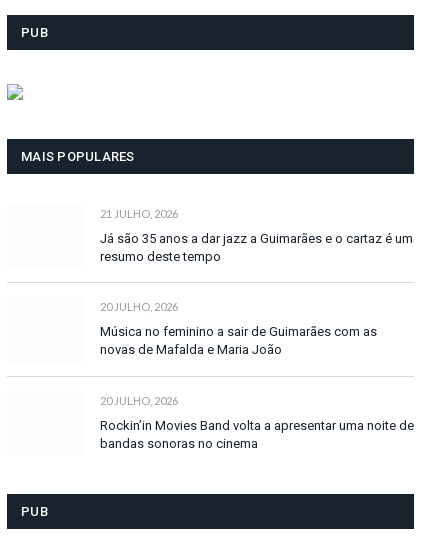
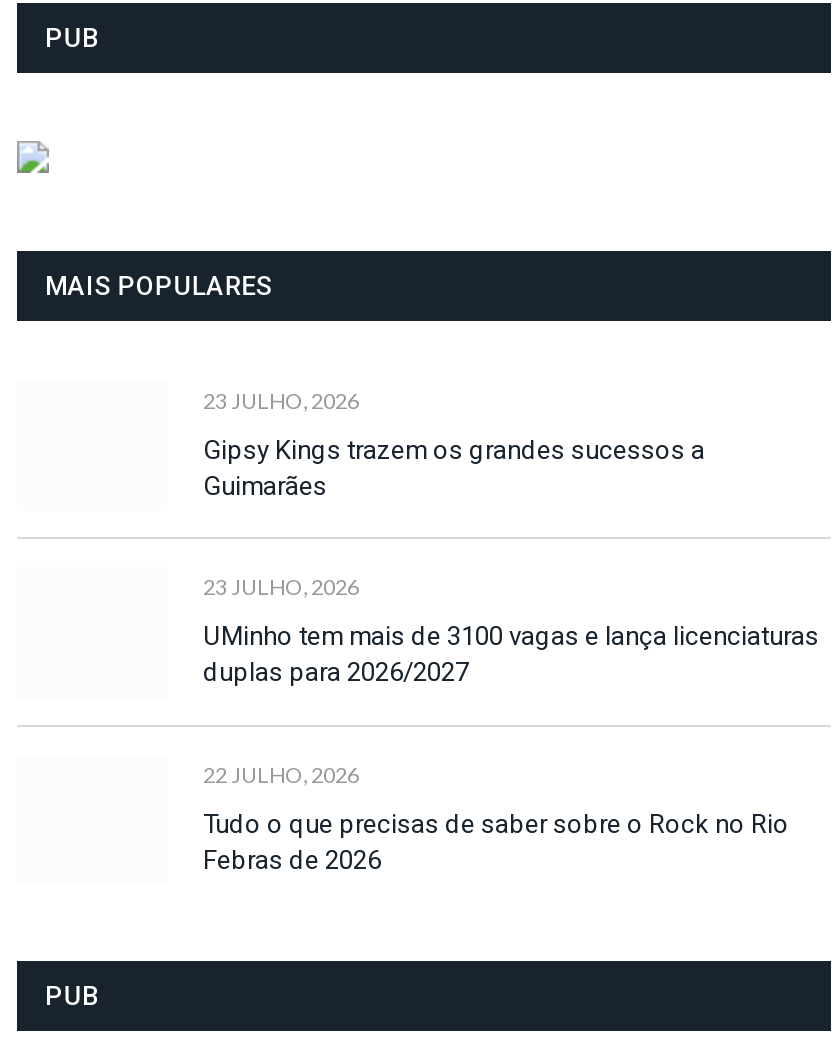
- 21 JULHO, 2026
+ 23 JULHO, 2026

- Já são 35 anos a dar jazz a Guimarães e o cartaz é um
- resumo deste tempo
+ Gipsy Kings trazem os grandes sucessos a
+ Guimarães

- 20 JULHO, 2026
+ 23 JULHO, 2026

- Música no feminino a sair de Guimarães com as
- novas de Mafalda e Maria João
+ UMinho tem mais de 3100 vagas e lança licenciaturas
+ duplas para 2026/2027

- 20 JULHO, 2026
+ 22 JULHO, 2026

- Rockin’in Movies Band volta a apresentar uma noite de
- bandas sonoras no cinema
+ Tudo o que precisas de saber sobre o Rock no Rio
+ Febras de 2026
